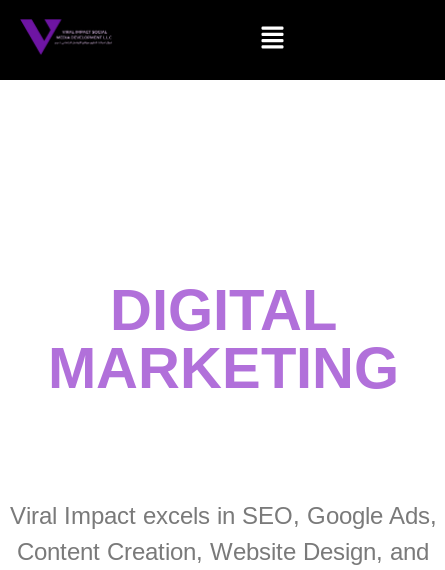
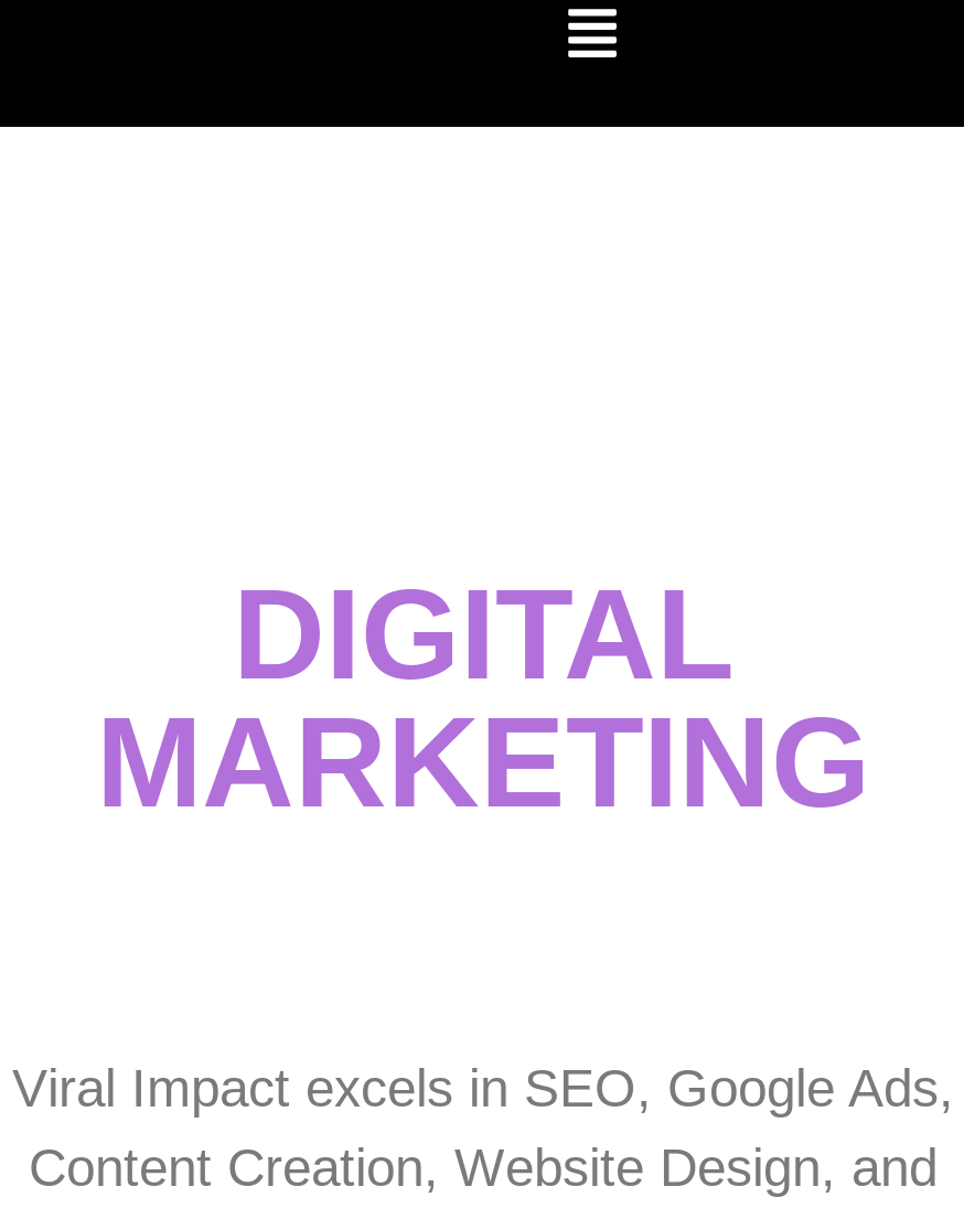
- [image]
